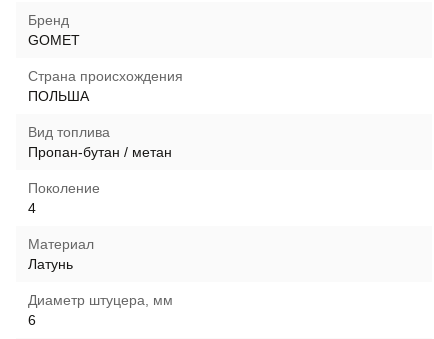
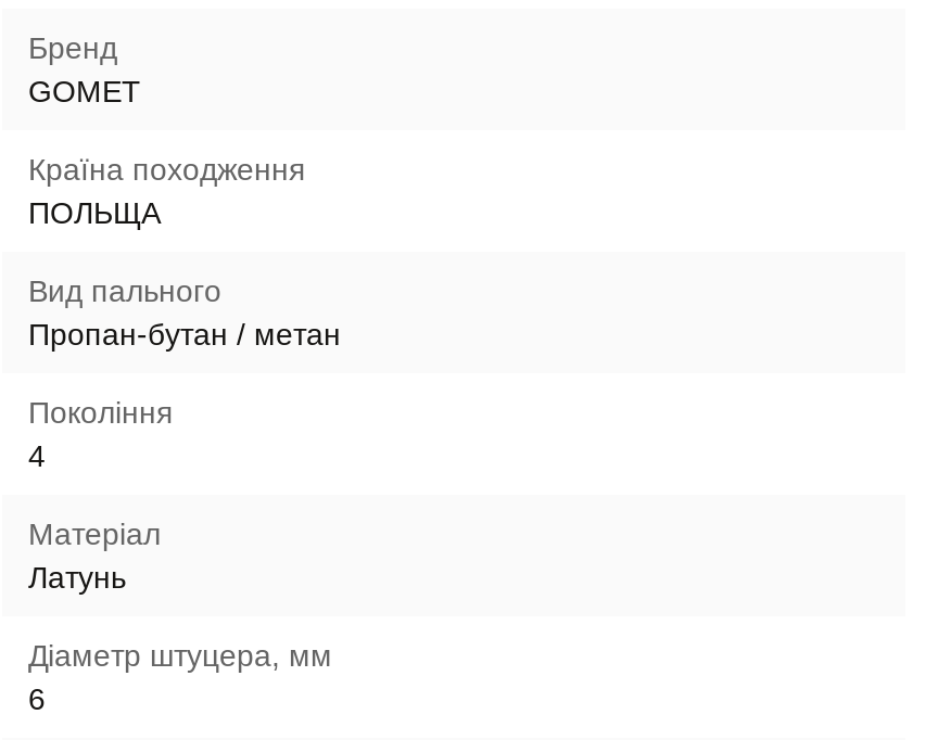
- Страна происхождения
- ПОЛЬША
+ Країна походження
+ ПОЛЬЩА

- Вид топлива
+ Вид пального

- Поколение
+ Покоління

- Материал
+ Матеріал

- Диаметр штуцера, мм
+ Діаметр штуцера, мм
